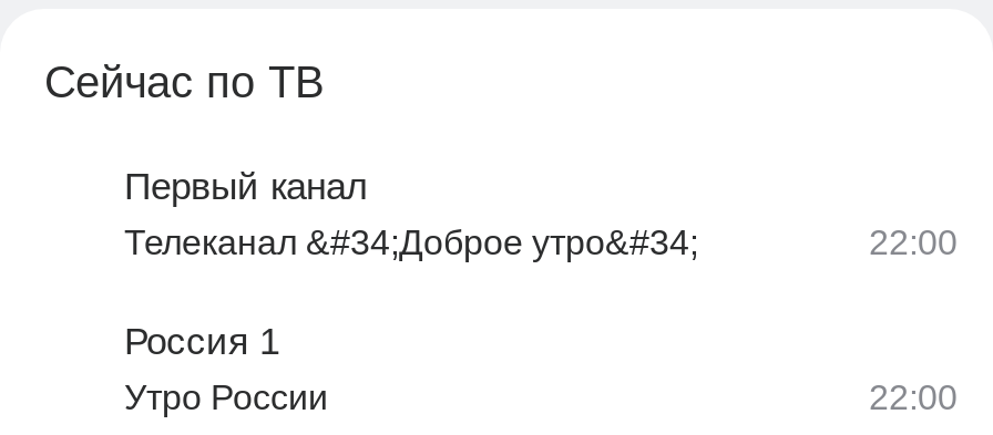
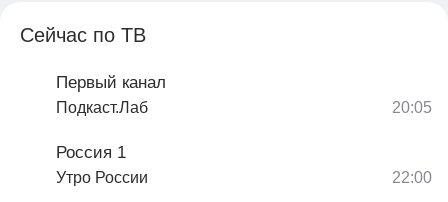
- Телеканал &#34;Доброе утро&#34;
+ Подкаст.Лаб
